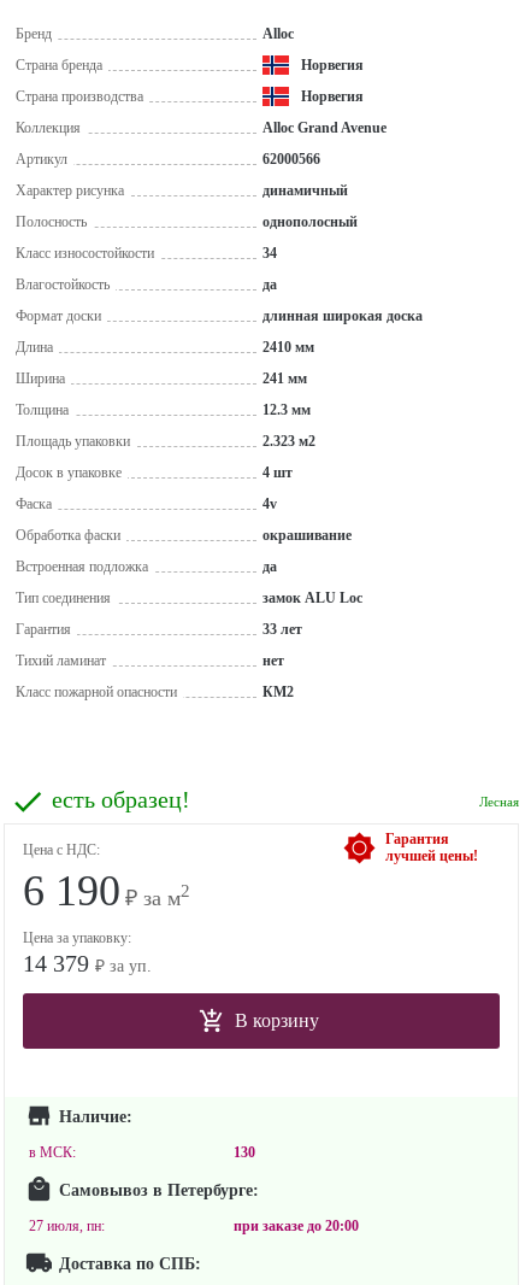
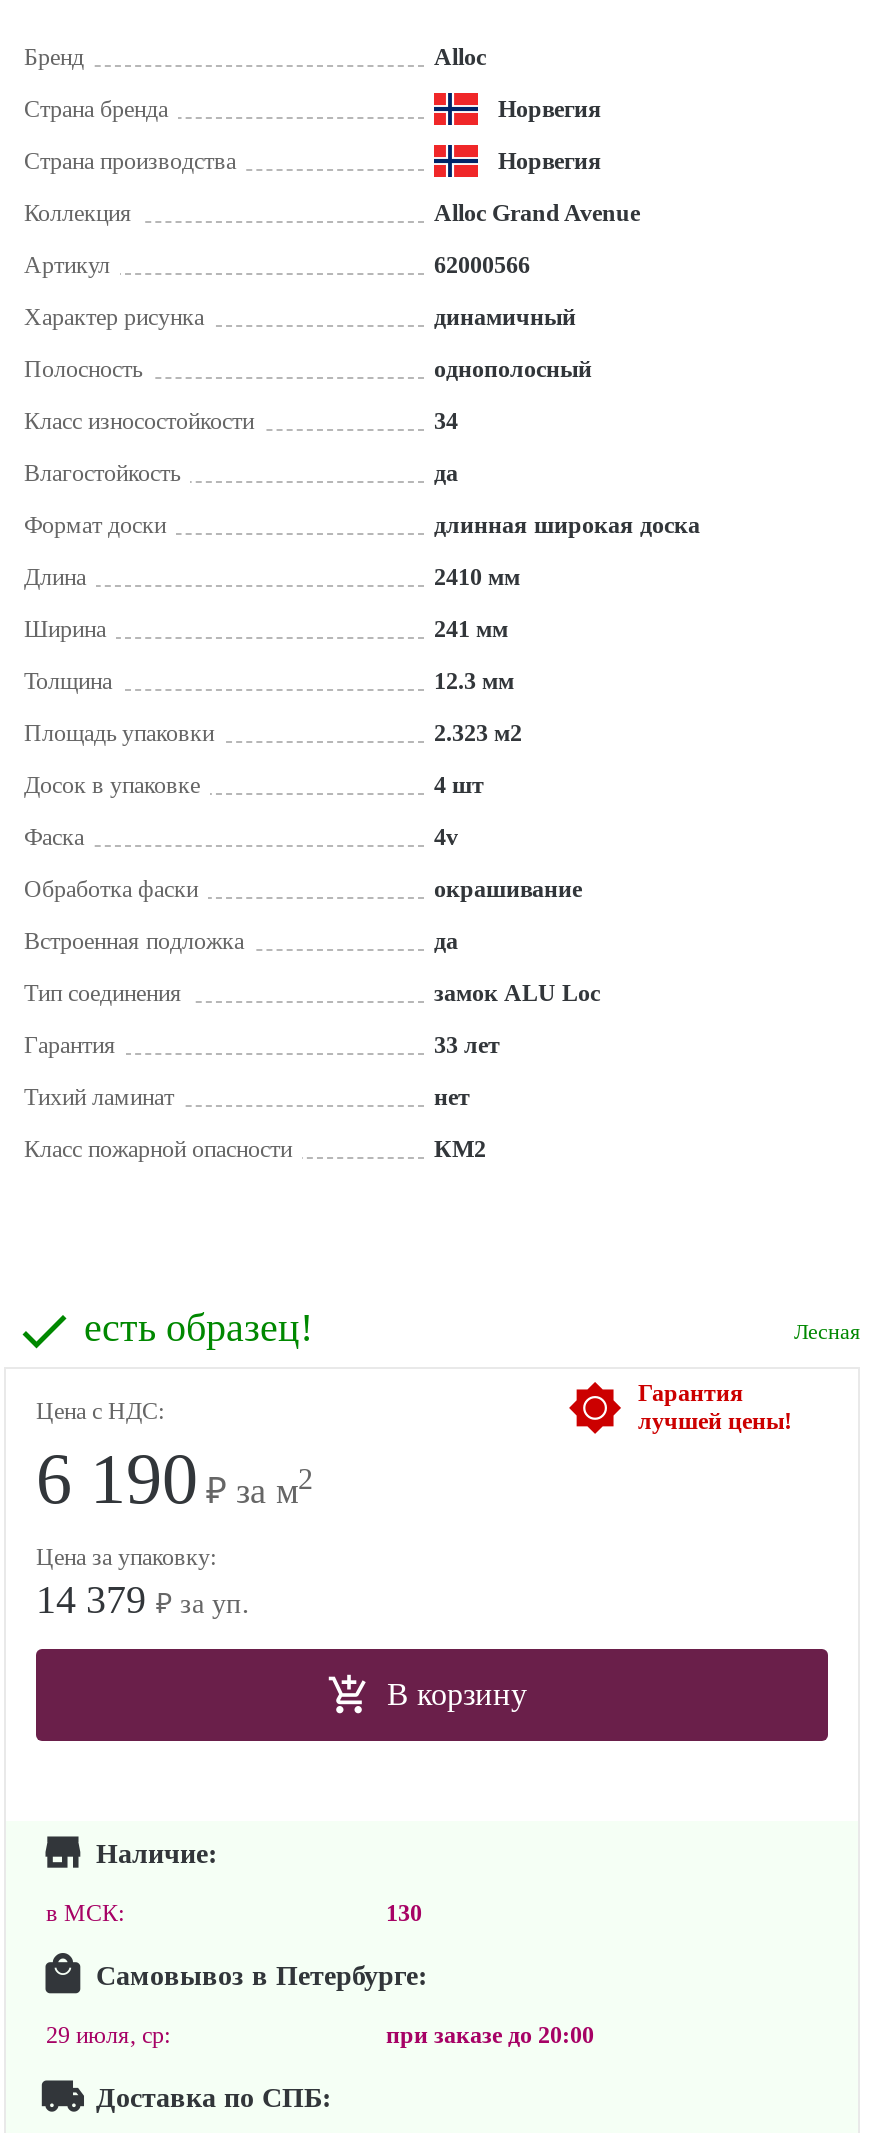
- 27 июля, пн:
+ 29 июля, ср:
